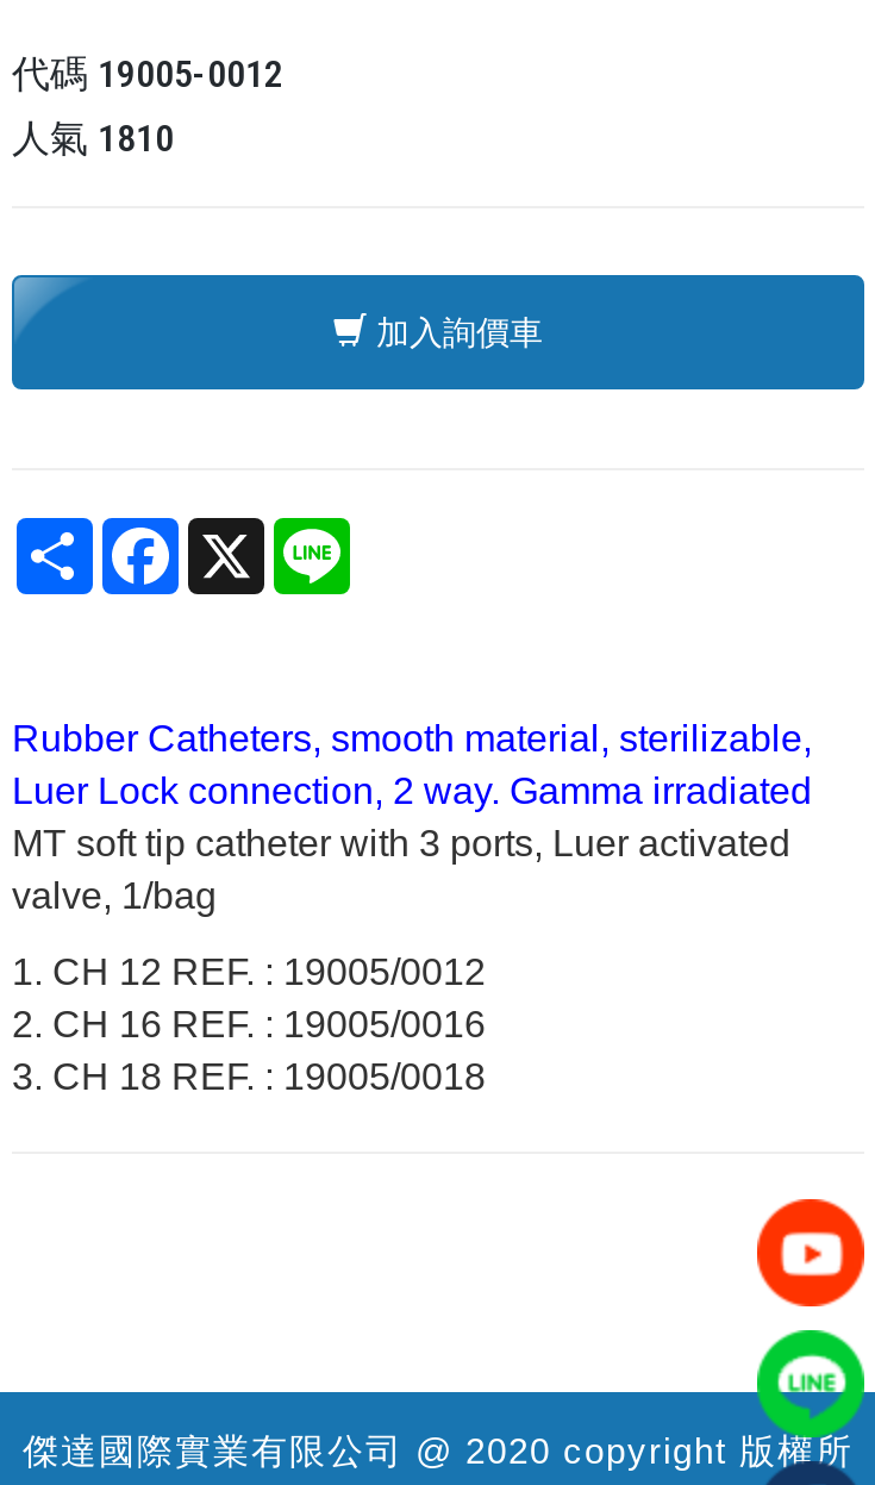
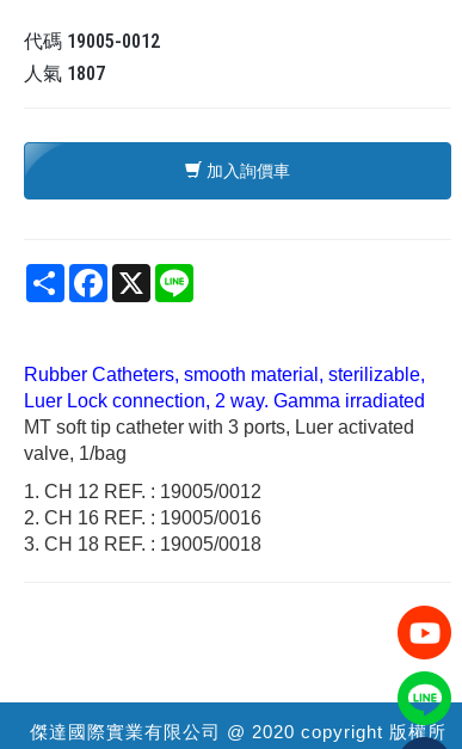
- 人氣1810
+ 人氣1807
